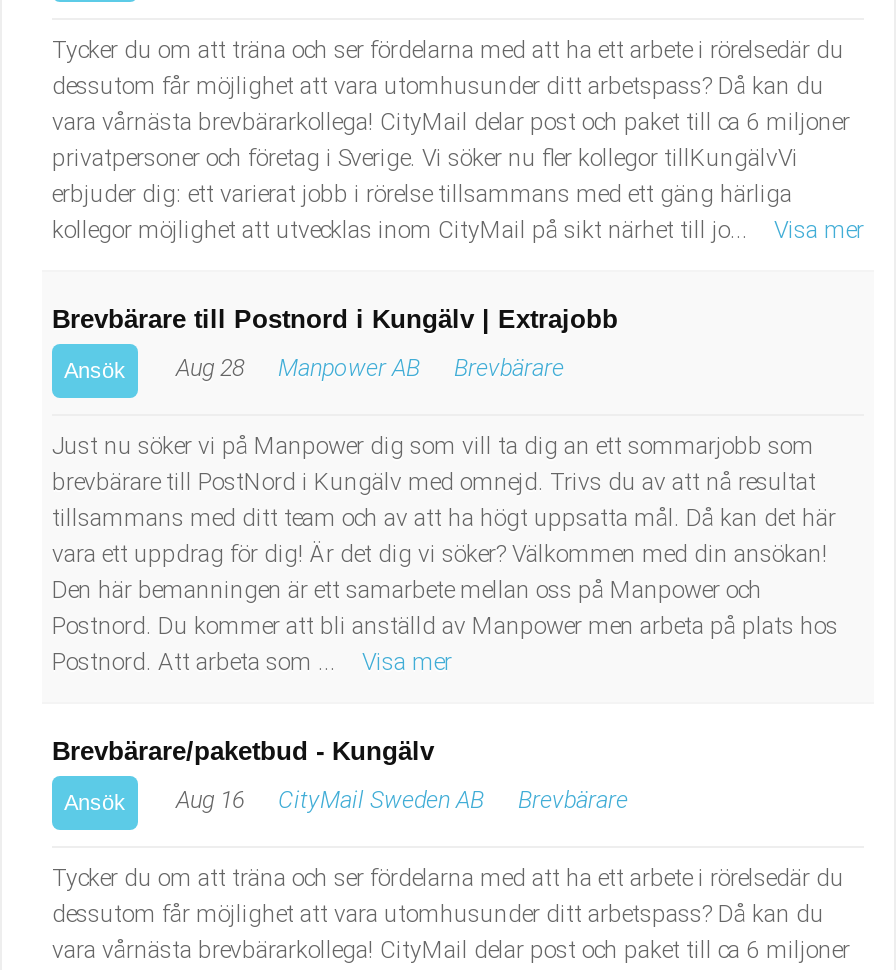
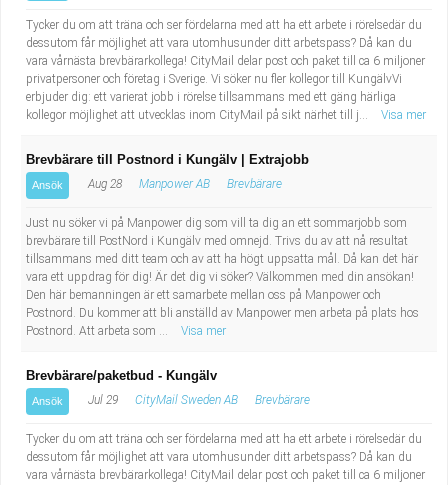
- privatpersoner och företag i Sverige. Vi söker nu fler kollegor tillKungälvVi
+ privatpersoner och företag i Sverige. Vi söker nu fler kollegor till KungälvVi

- kollegor möjlighet att utvecklas inom CityMail på sikt närhet till jo...
+ kollegor möjlighet att utvecklas inom CityMail på sikt närhet till j...

- Ansök Aug 16 CityMail Sweden AB Brevbärare
+ Ansök Jul 29 CityMail Sweden AB Brevbärare
